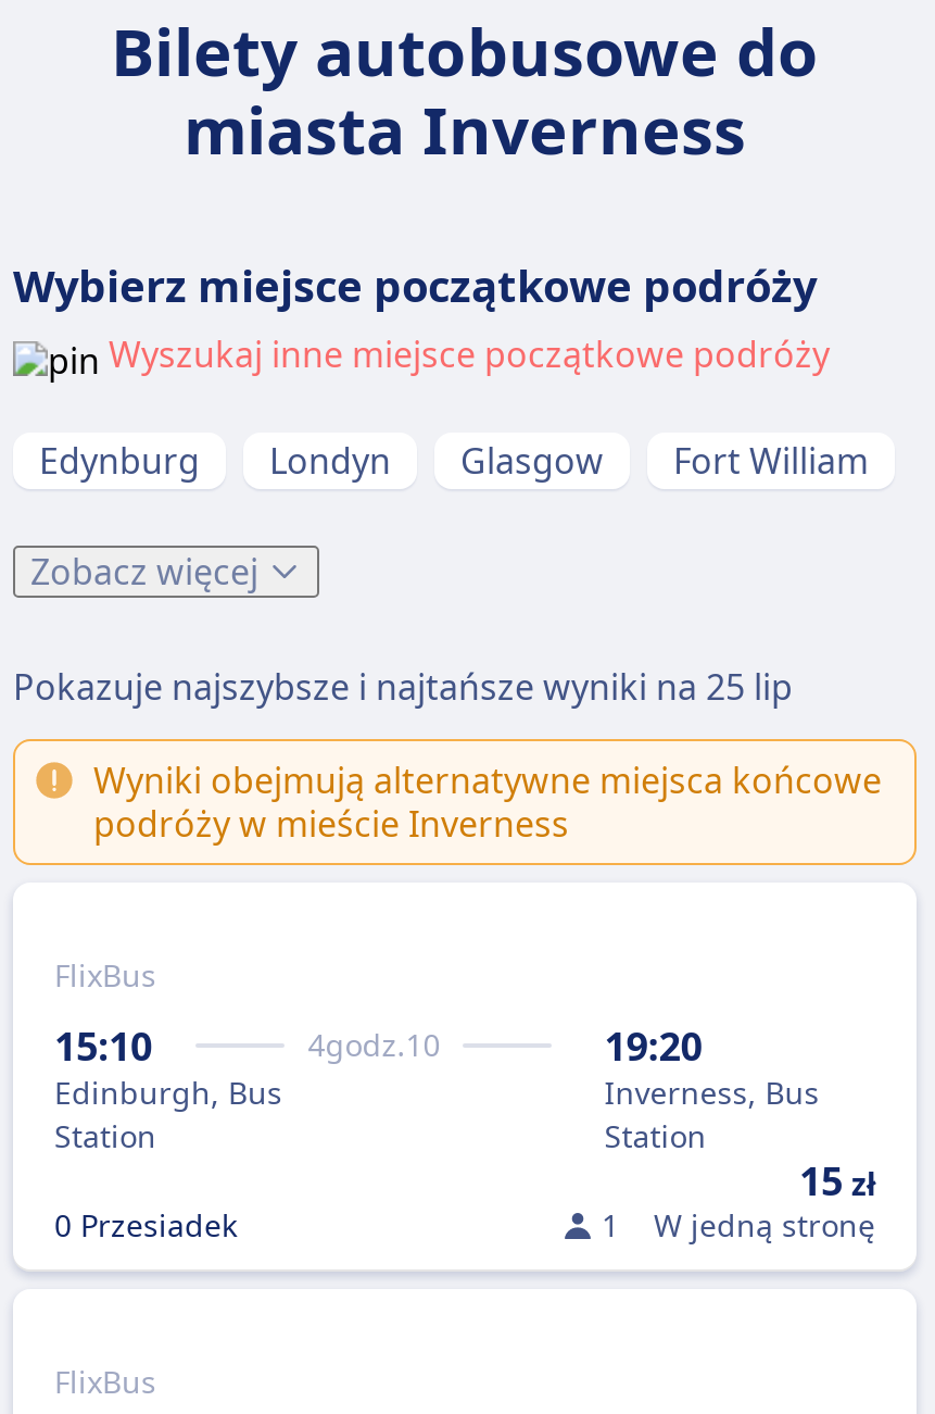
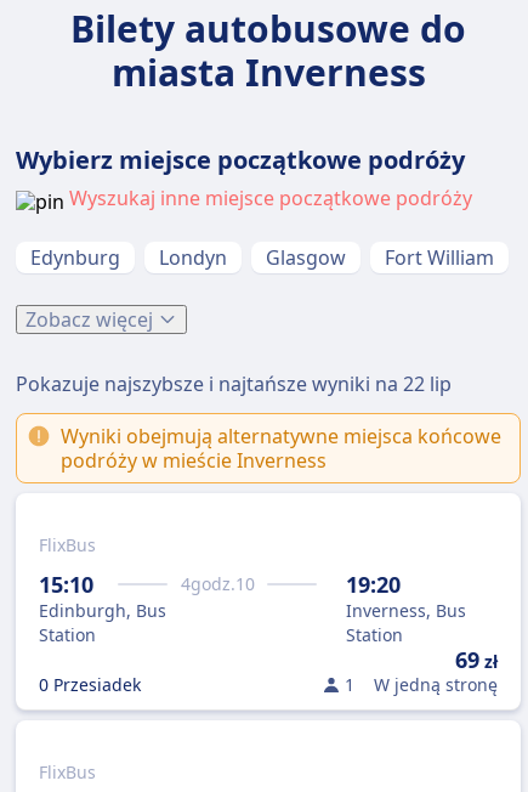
- Pokazuje najszybsze i najtańsze wyniki na 25 lip
+ Pokazuje najszybsze i najtańsze wyniki na 22 lip

- 15 zł
+ 69 zł
